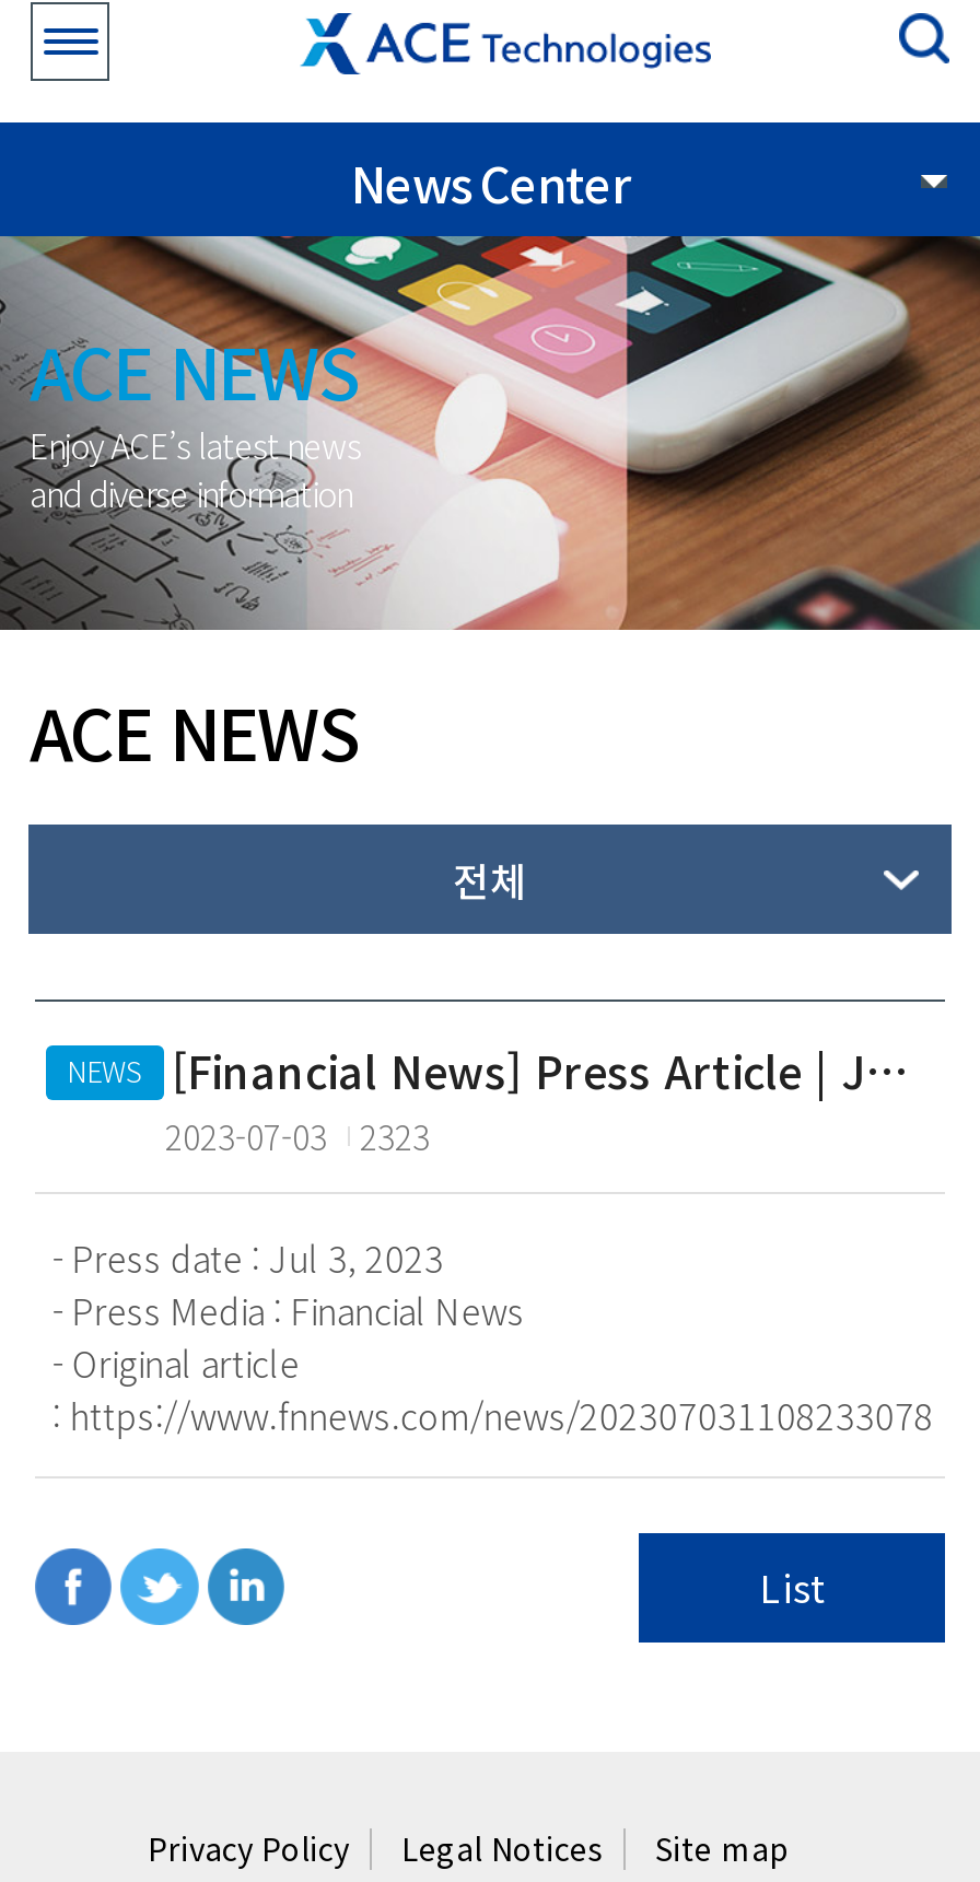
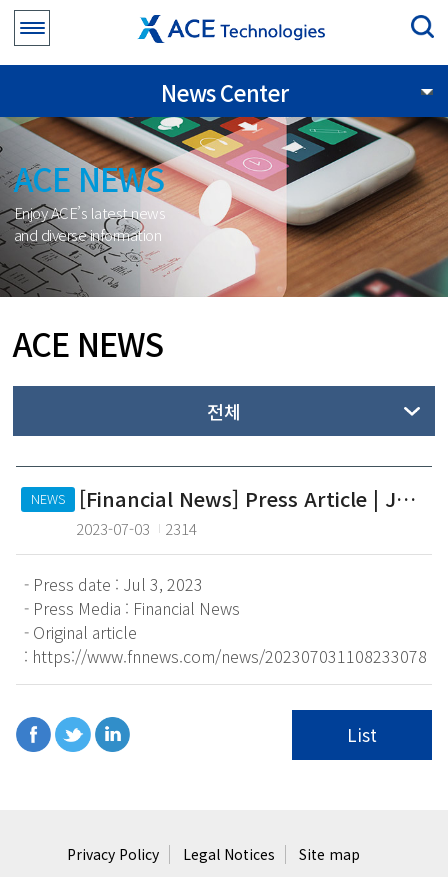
- 2023-07-03 2323
+ 2023-07-03 2314
